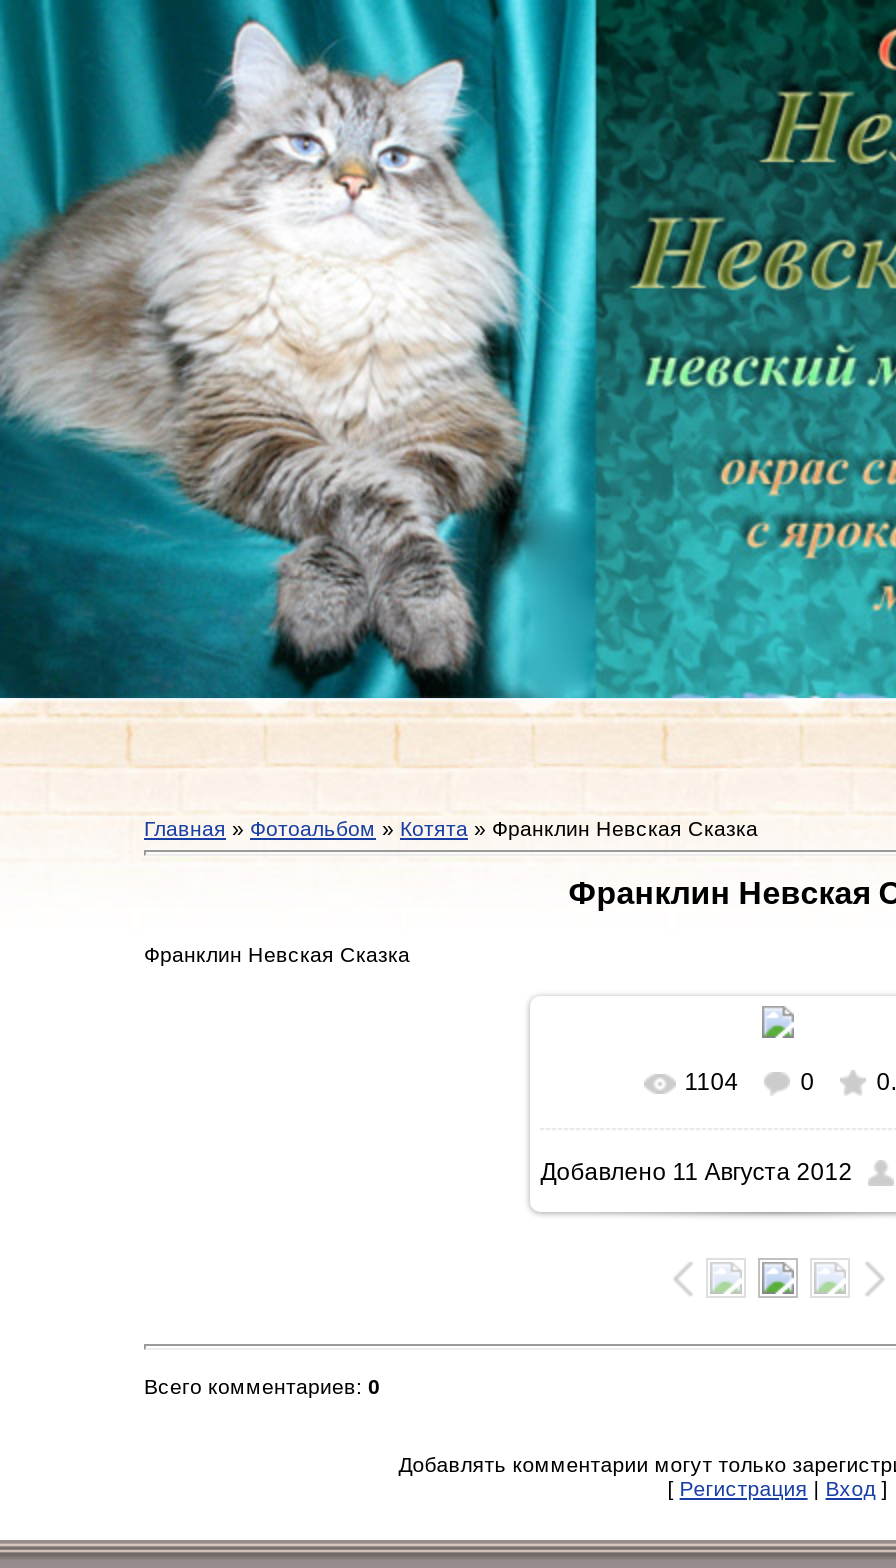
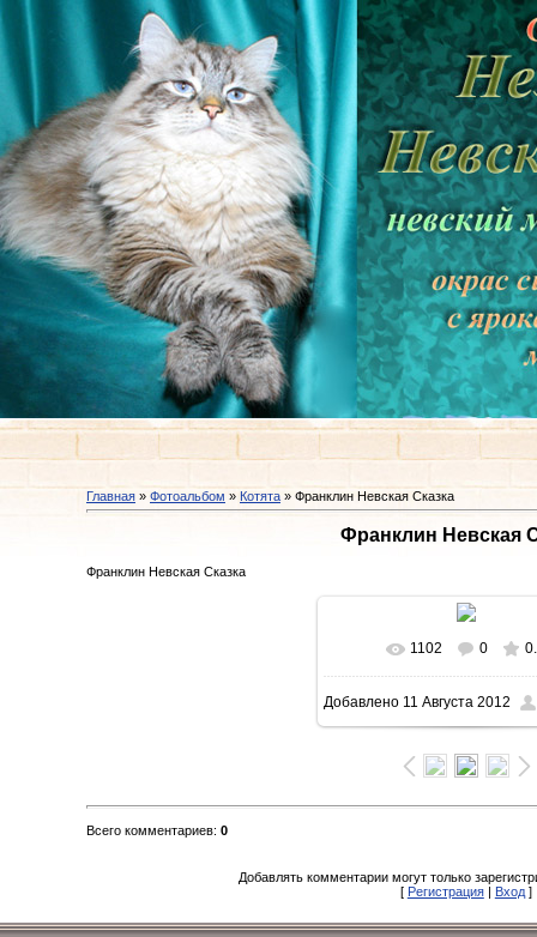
- 1104
+ 1102
